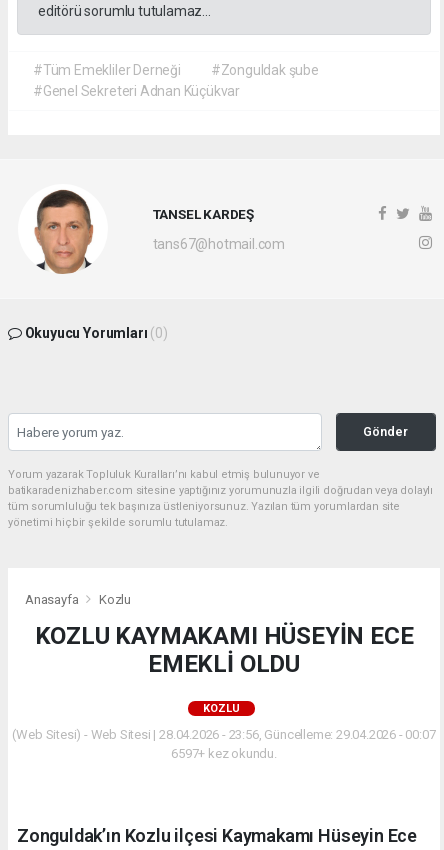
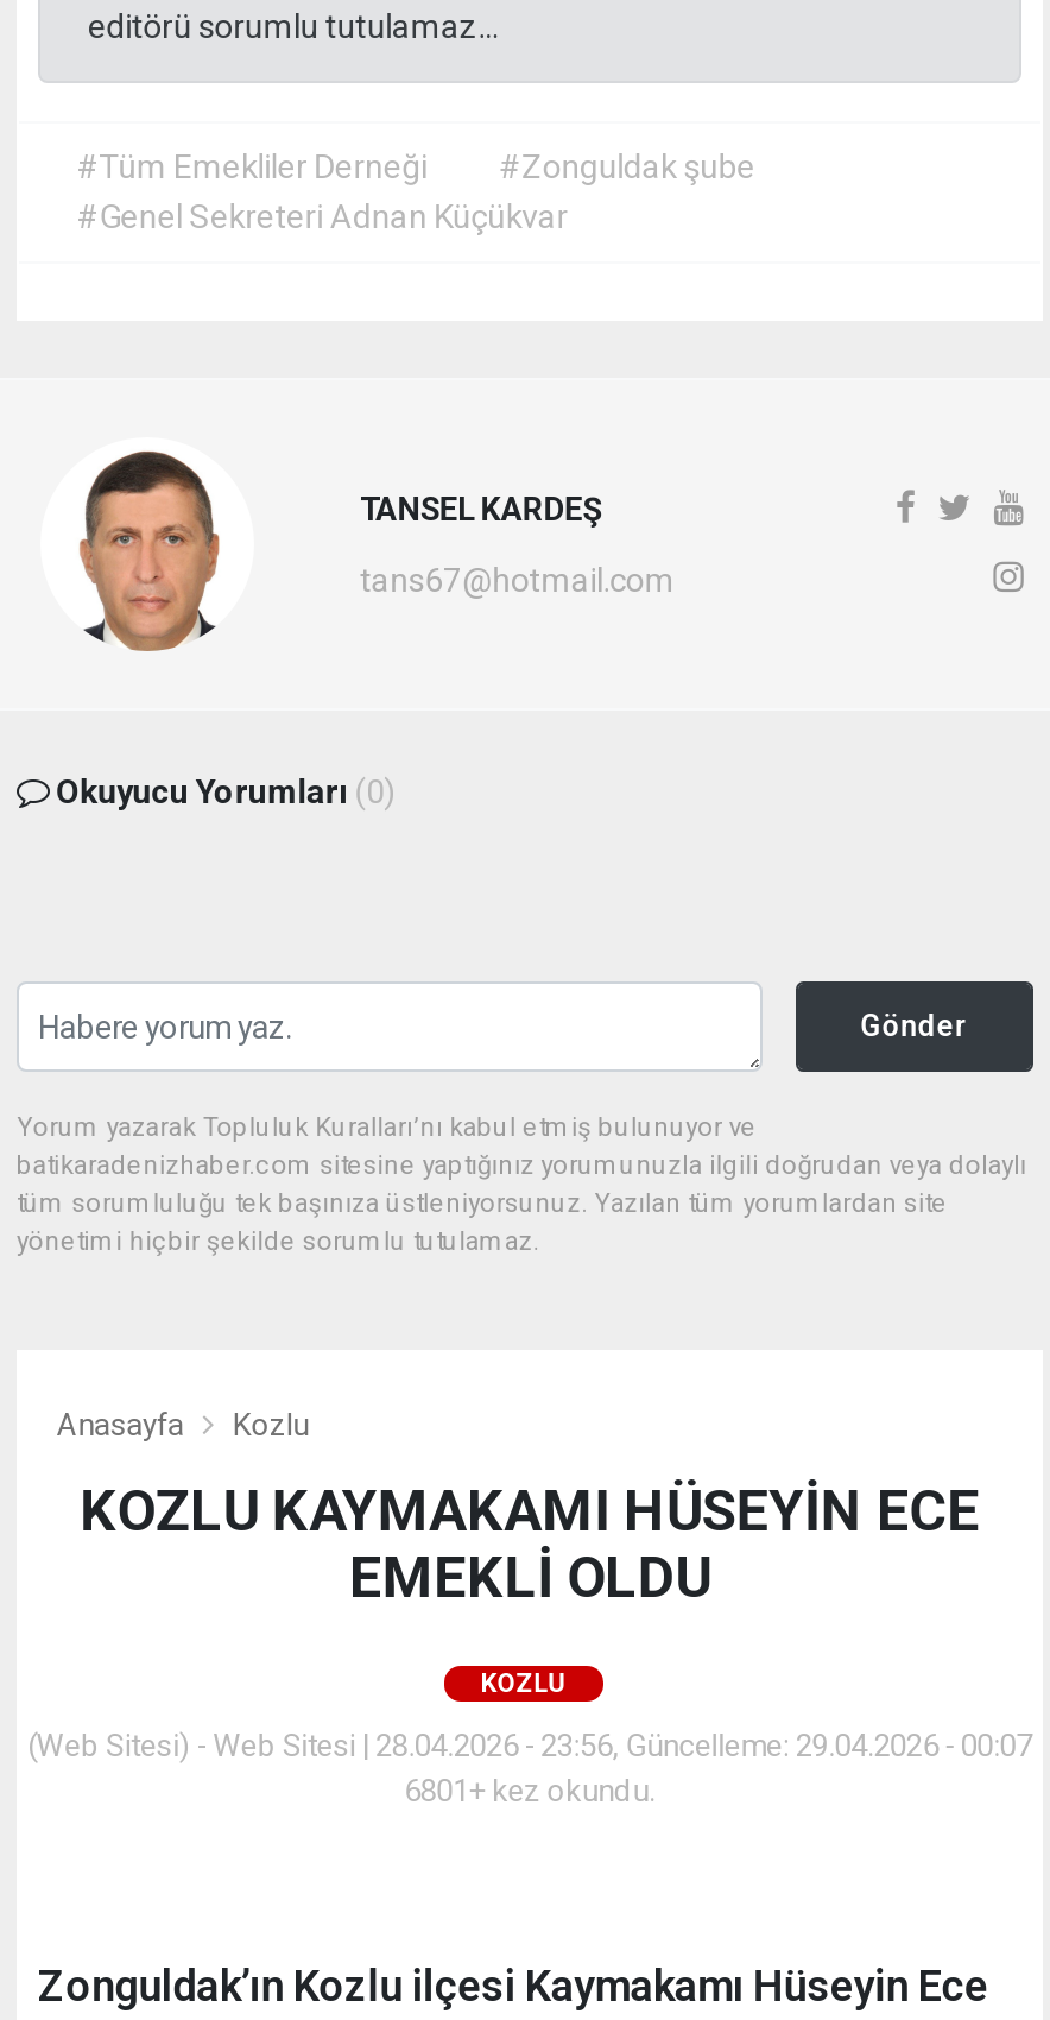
- 6597+ kez okundu.
+ 6801+ kez okundu.
